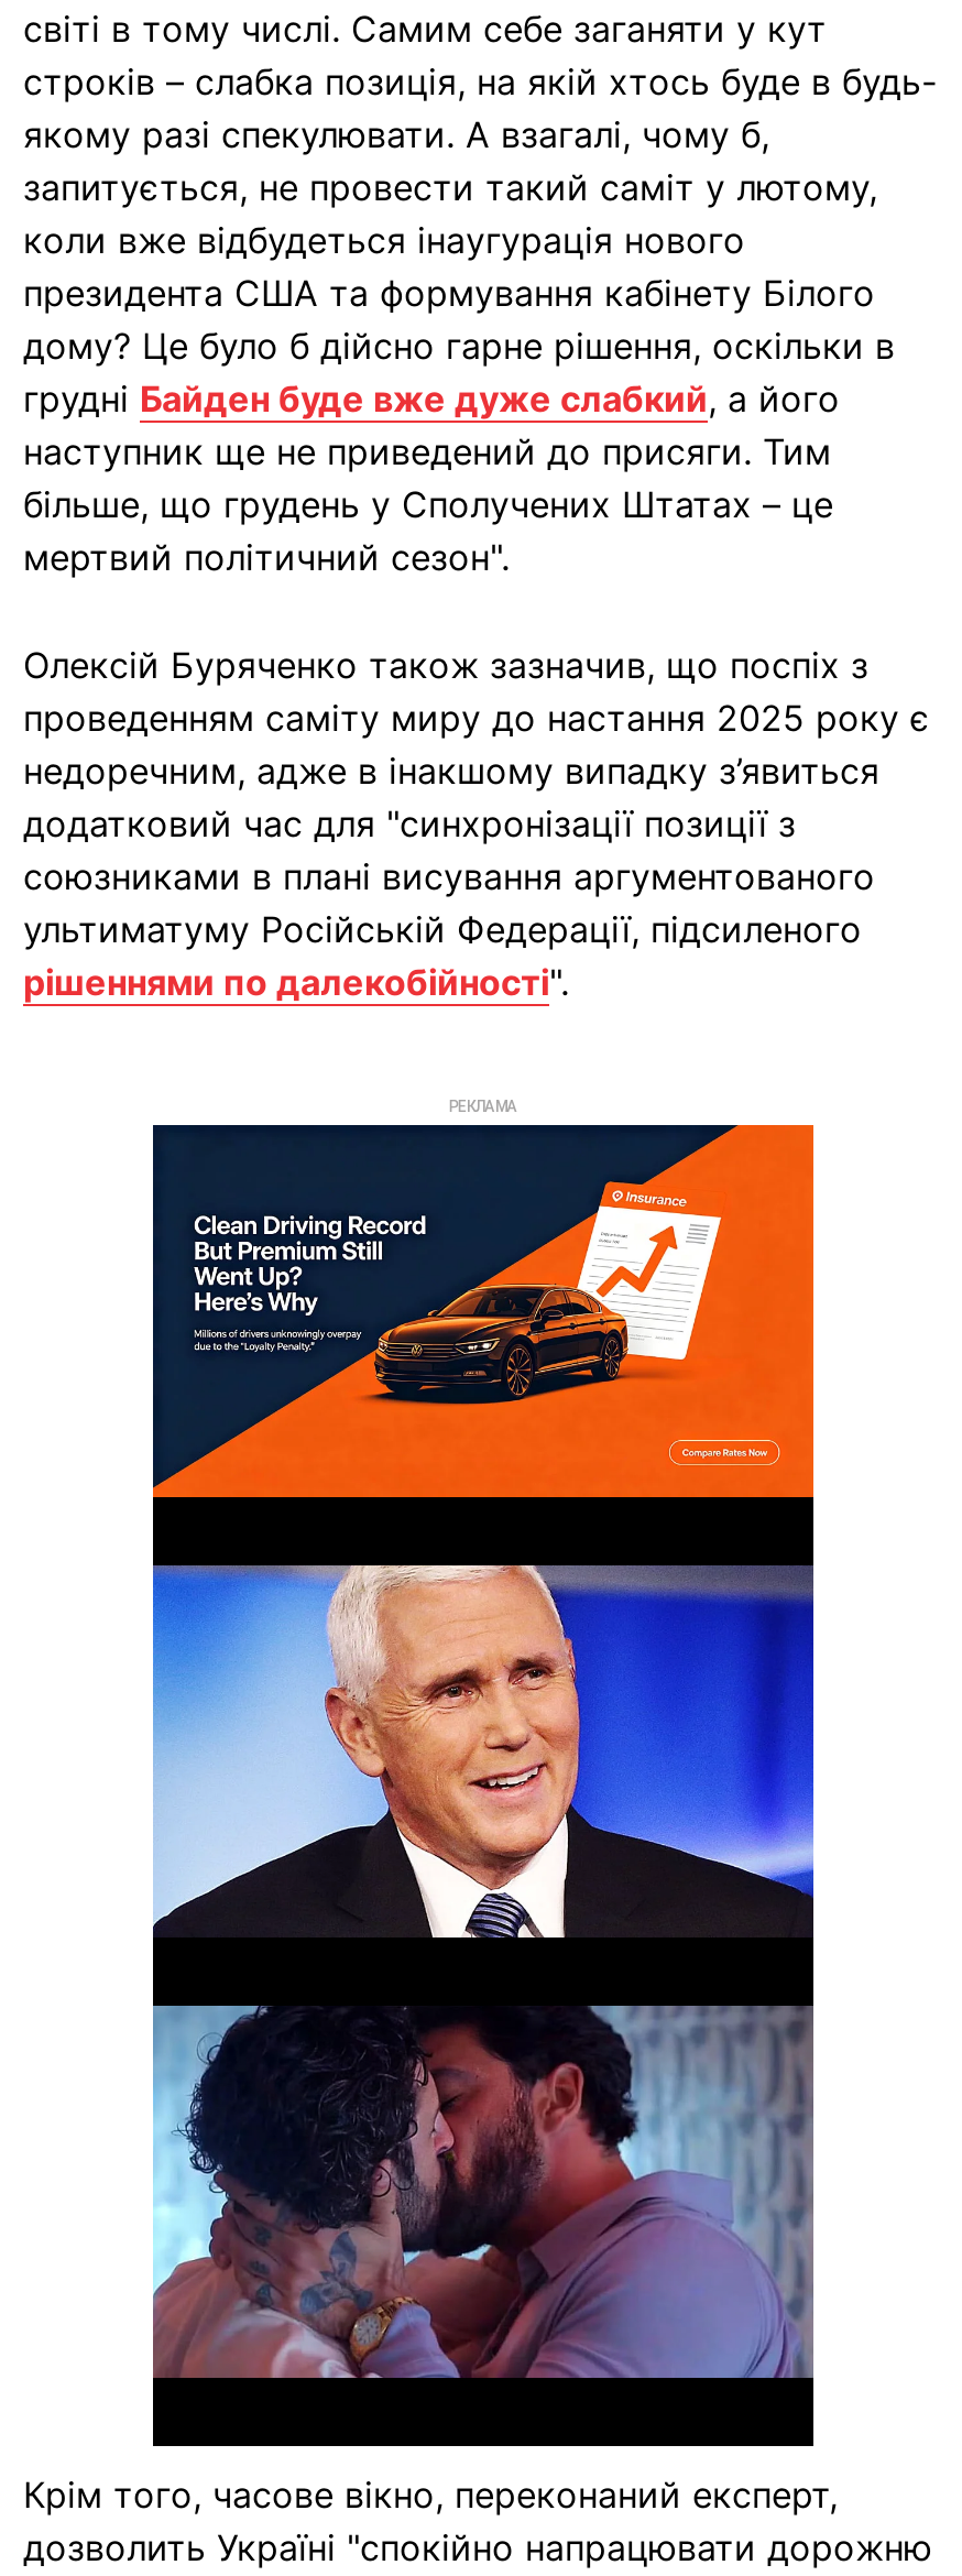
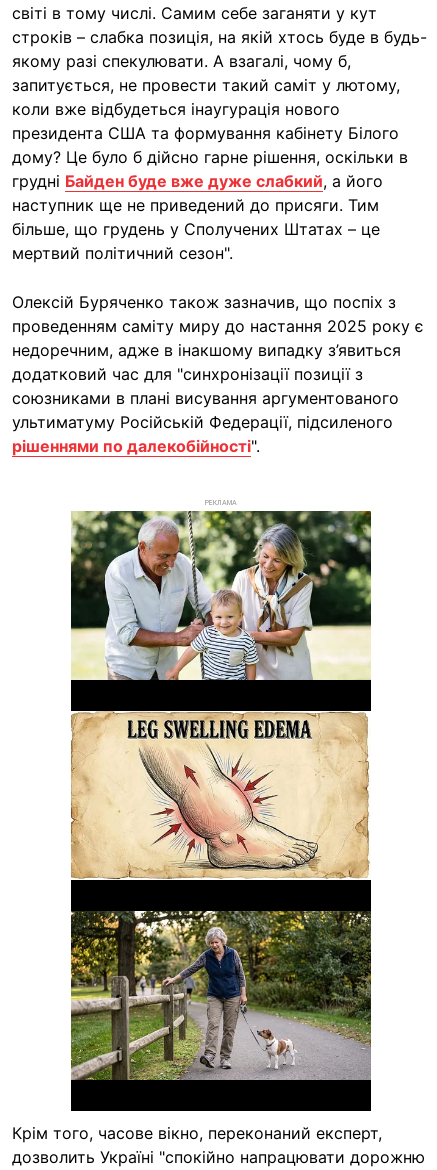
- [image]
+ [image]

- [image]
+ [image]

- [image]
+ [image]
